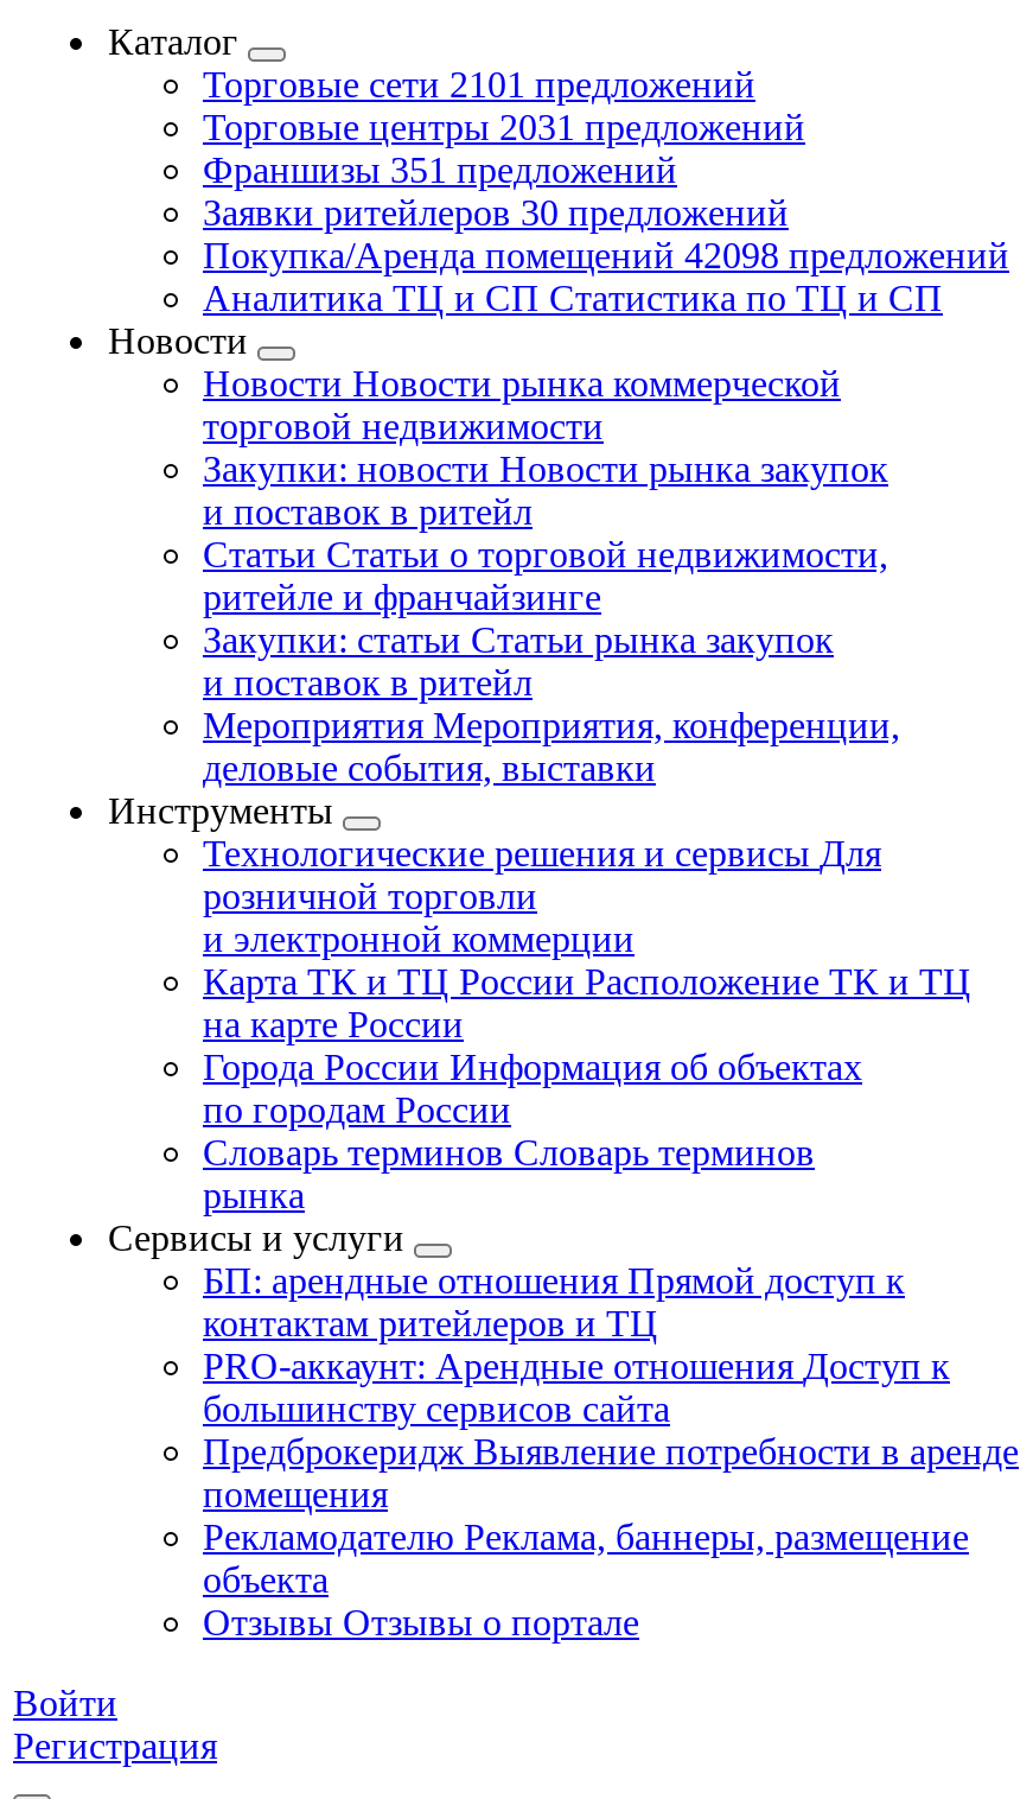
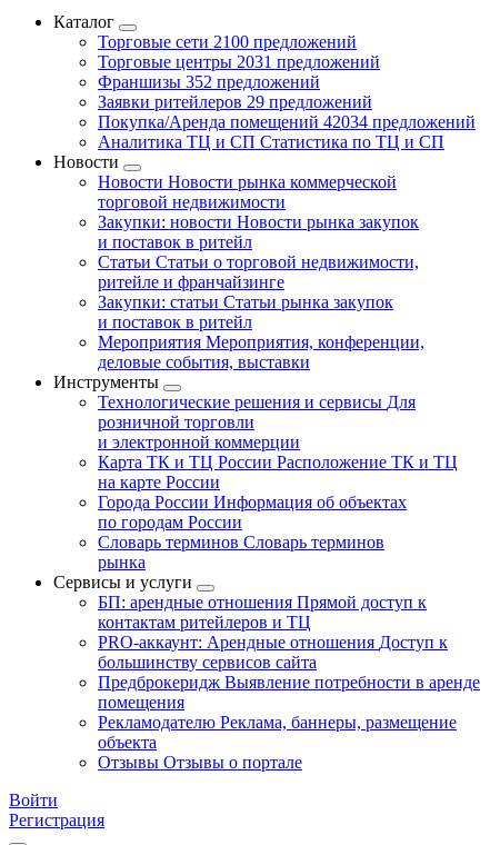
- Торговые сети 2101 предложений
+ Торговые сети 2100 предложений

- Франшизы 351 предложений
+ Франшизы 352 предложений

- Заявки ритейлеров 30 предложений
+ Заявки ритейлеров 29 предложений

- Покупка/Аренда помещений 42098 предложений
+ Покупка/Аренда помещений 42034 предложений
